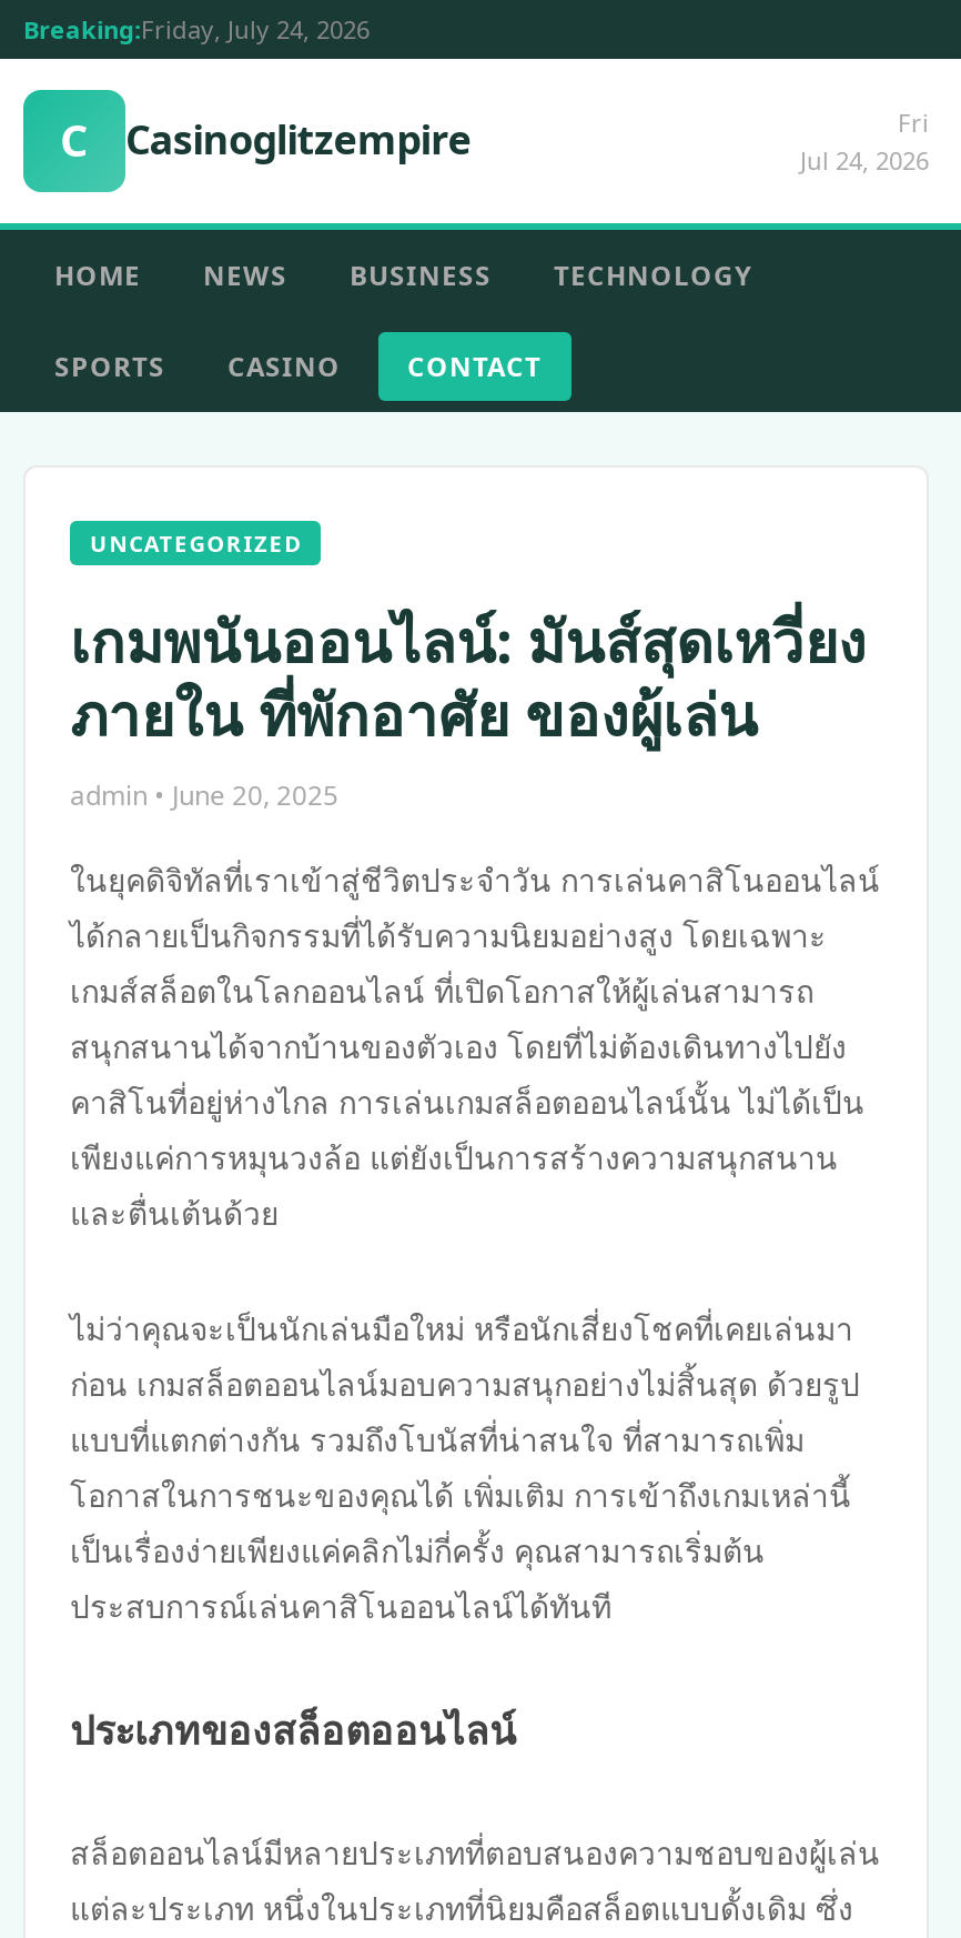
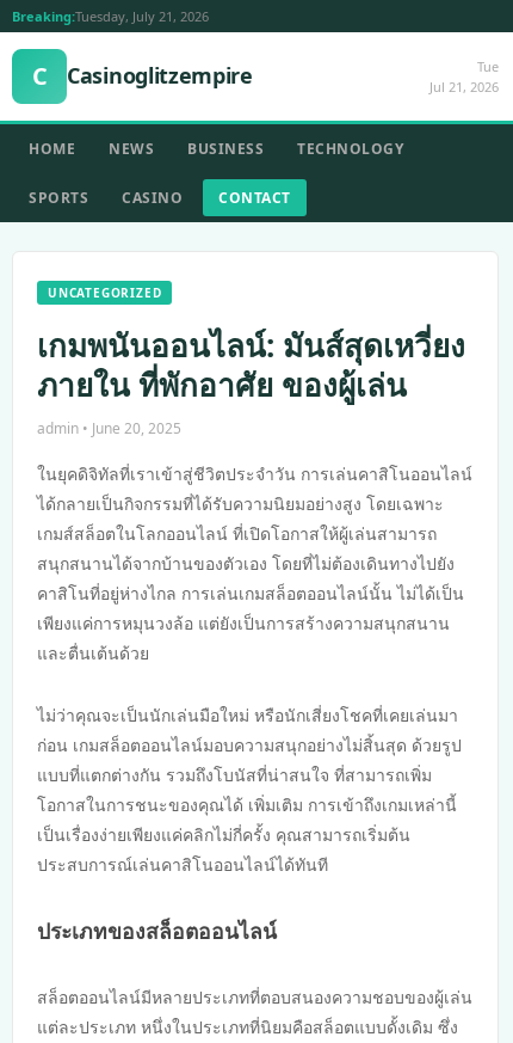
- Breaking:Friday, July 24, 2026
+ Breaking:Tuesday, July 21, 2026

- Fri
- Jul 24, 2026
+ Tue
+ Jul 21, 2026
